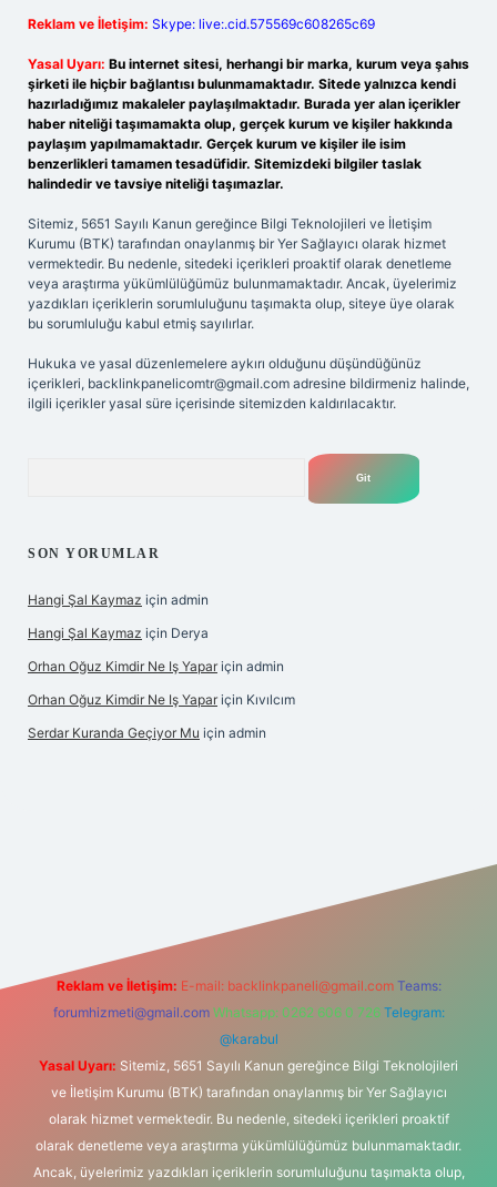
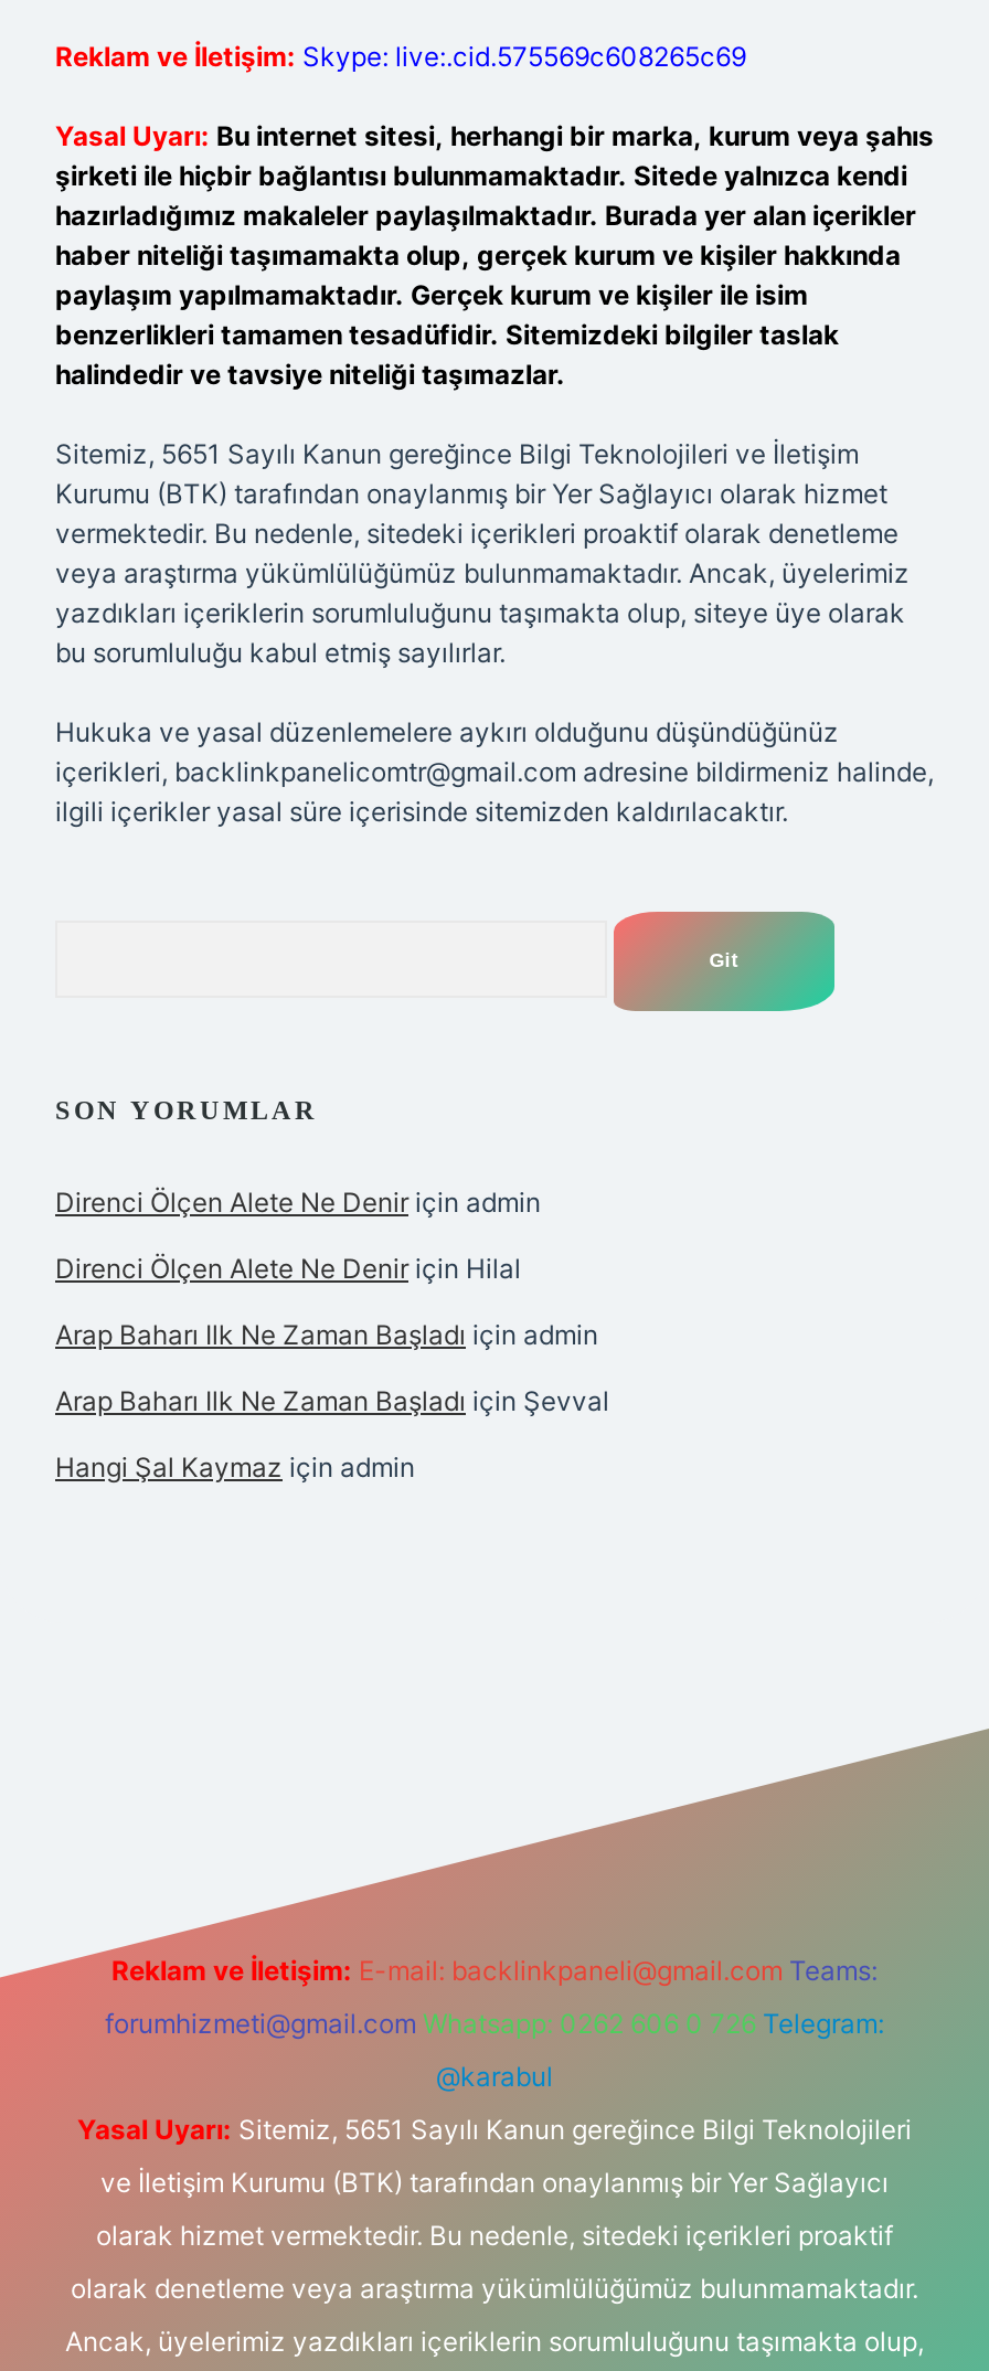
+ Direnci Ölçen Alete Ne Denir için admin
+ Direnci Ölçen Alete Ne Denir için Hilal
+ Arap Baharı Ilk Ne Zaman Başladı için admin
+ Arap Baharı Ilk Ne Zaman Başladı için Şevval

moved down: Hangi Şal Kaymaz için admin

- Hangi Şal Kaymaz için Derya
- Orhan Oğuz Kimdir Ne Iş Yapar için admin
- Orhan Oğuz Kimdir Ne Iş Yapar için Kıvılcım
- Serdar Kuranda Geçiyor Mu için admin
